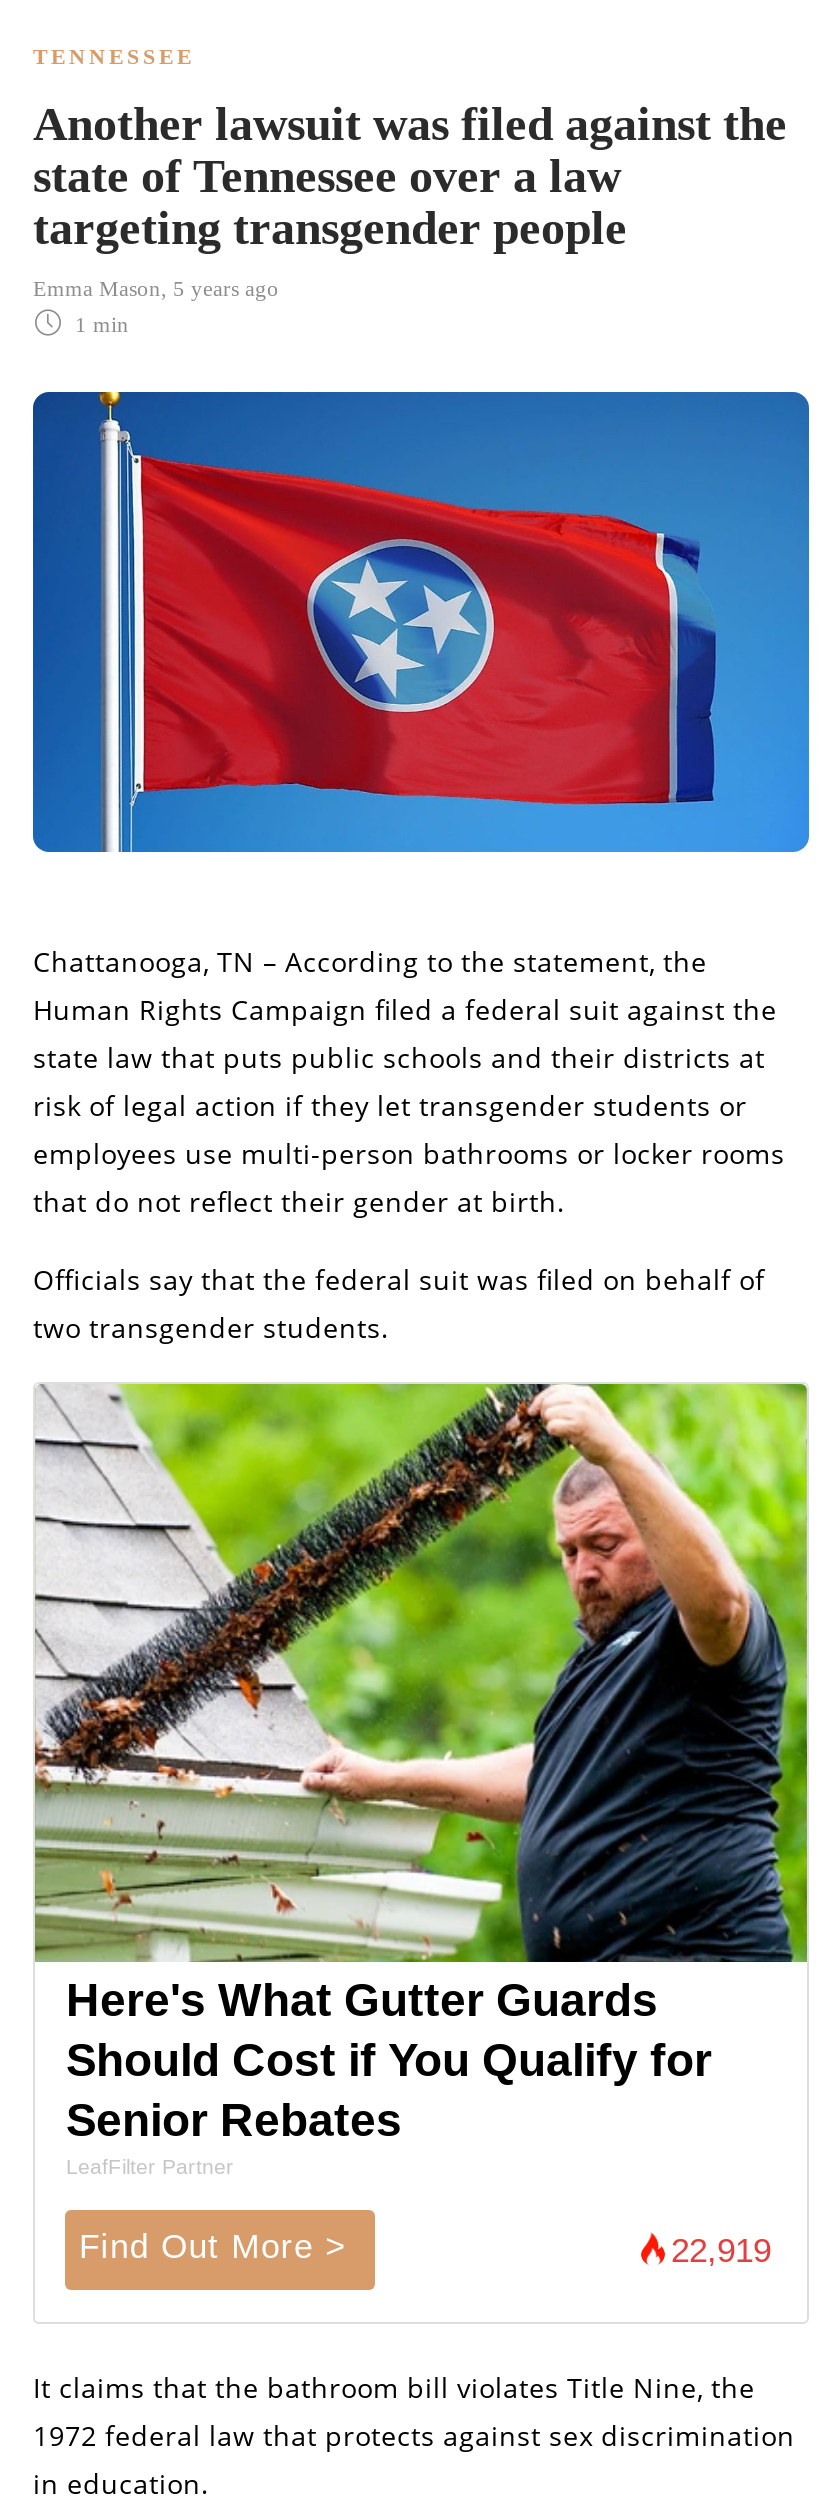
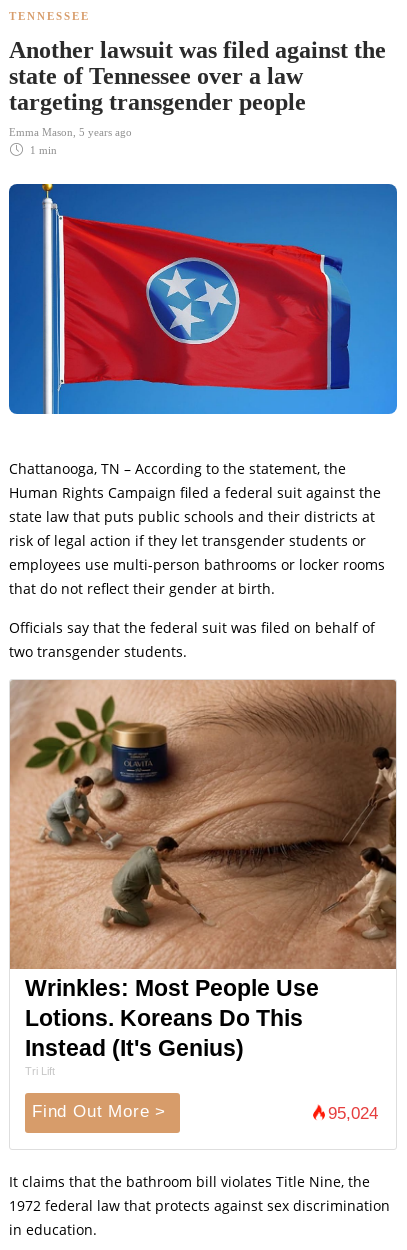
- [image]
- Here's What Gutter Guards
- Should Cost if You Qualify for
- Senior Rebates
- LeafFilter Partner
+ [image]
+ Wrinkles: Most People Use
+ Lotions. Koreans Do This
+ Instead (It's Genius)
+ Tri Lift

- 22,919
+ 95,024
